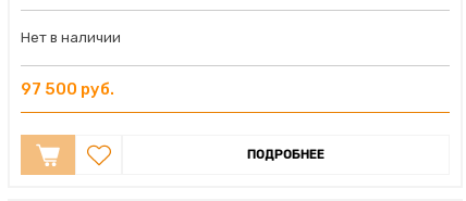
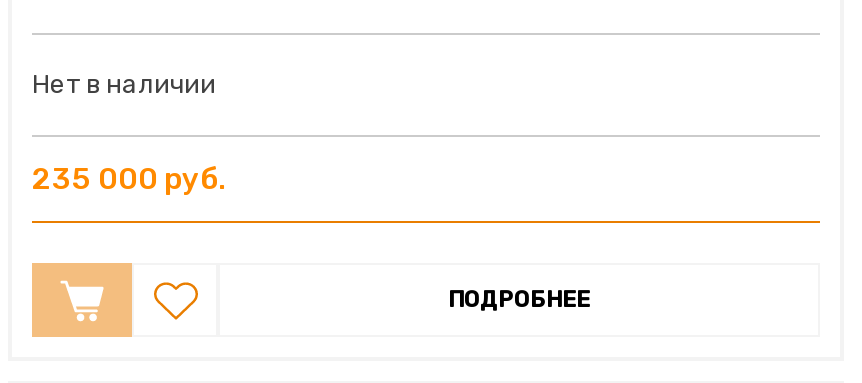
- 97 500 руб.
+ 235 000 руб.
